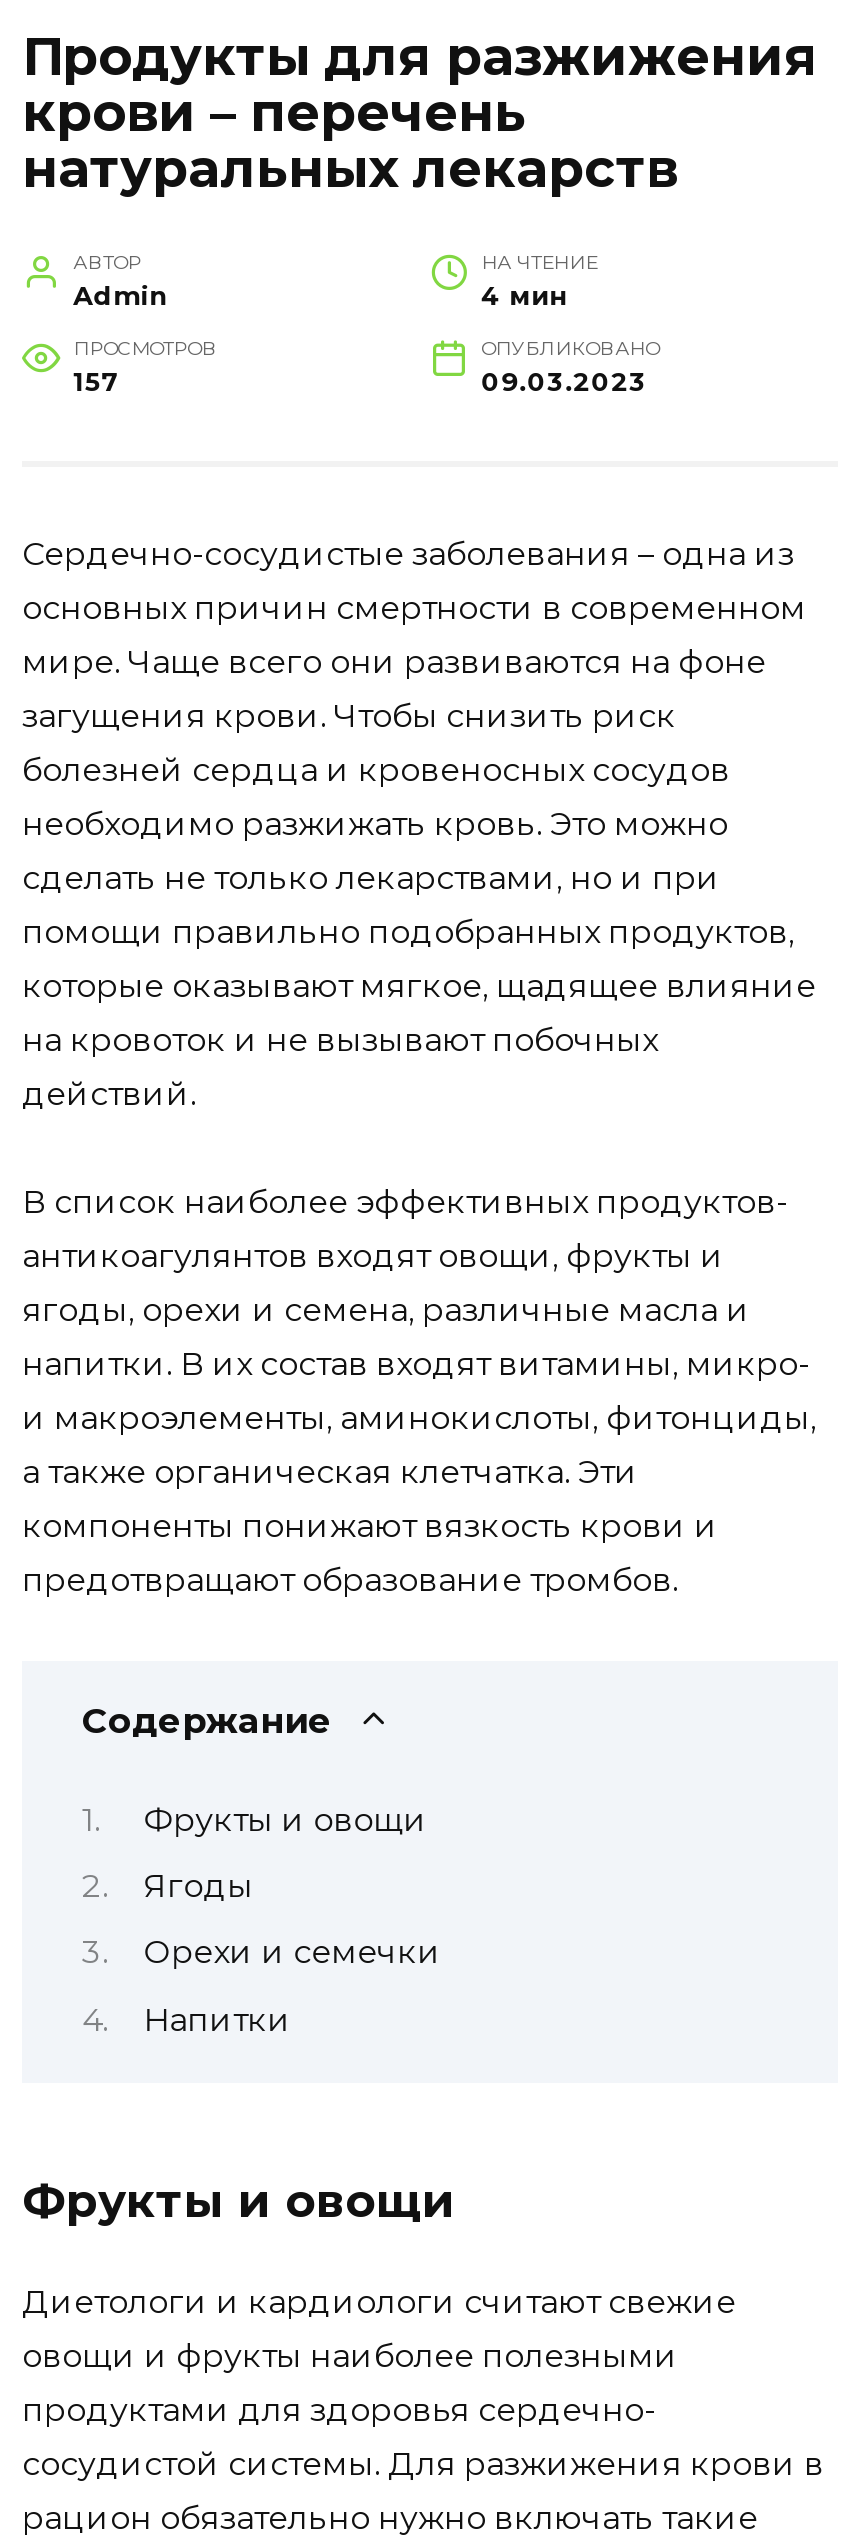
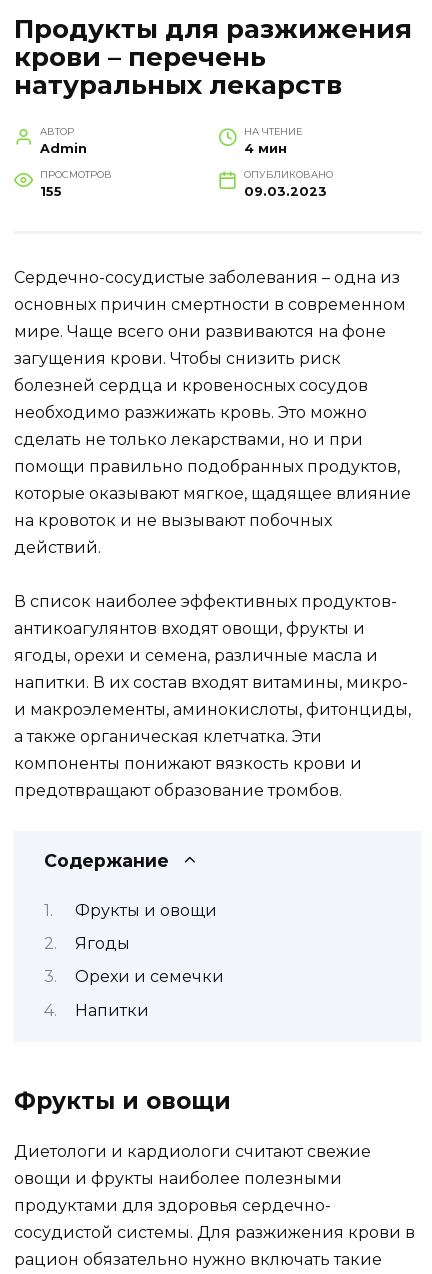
- 157
+ 155
